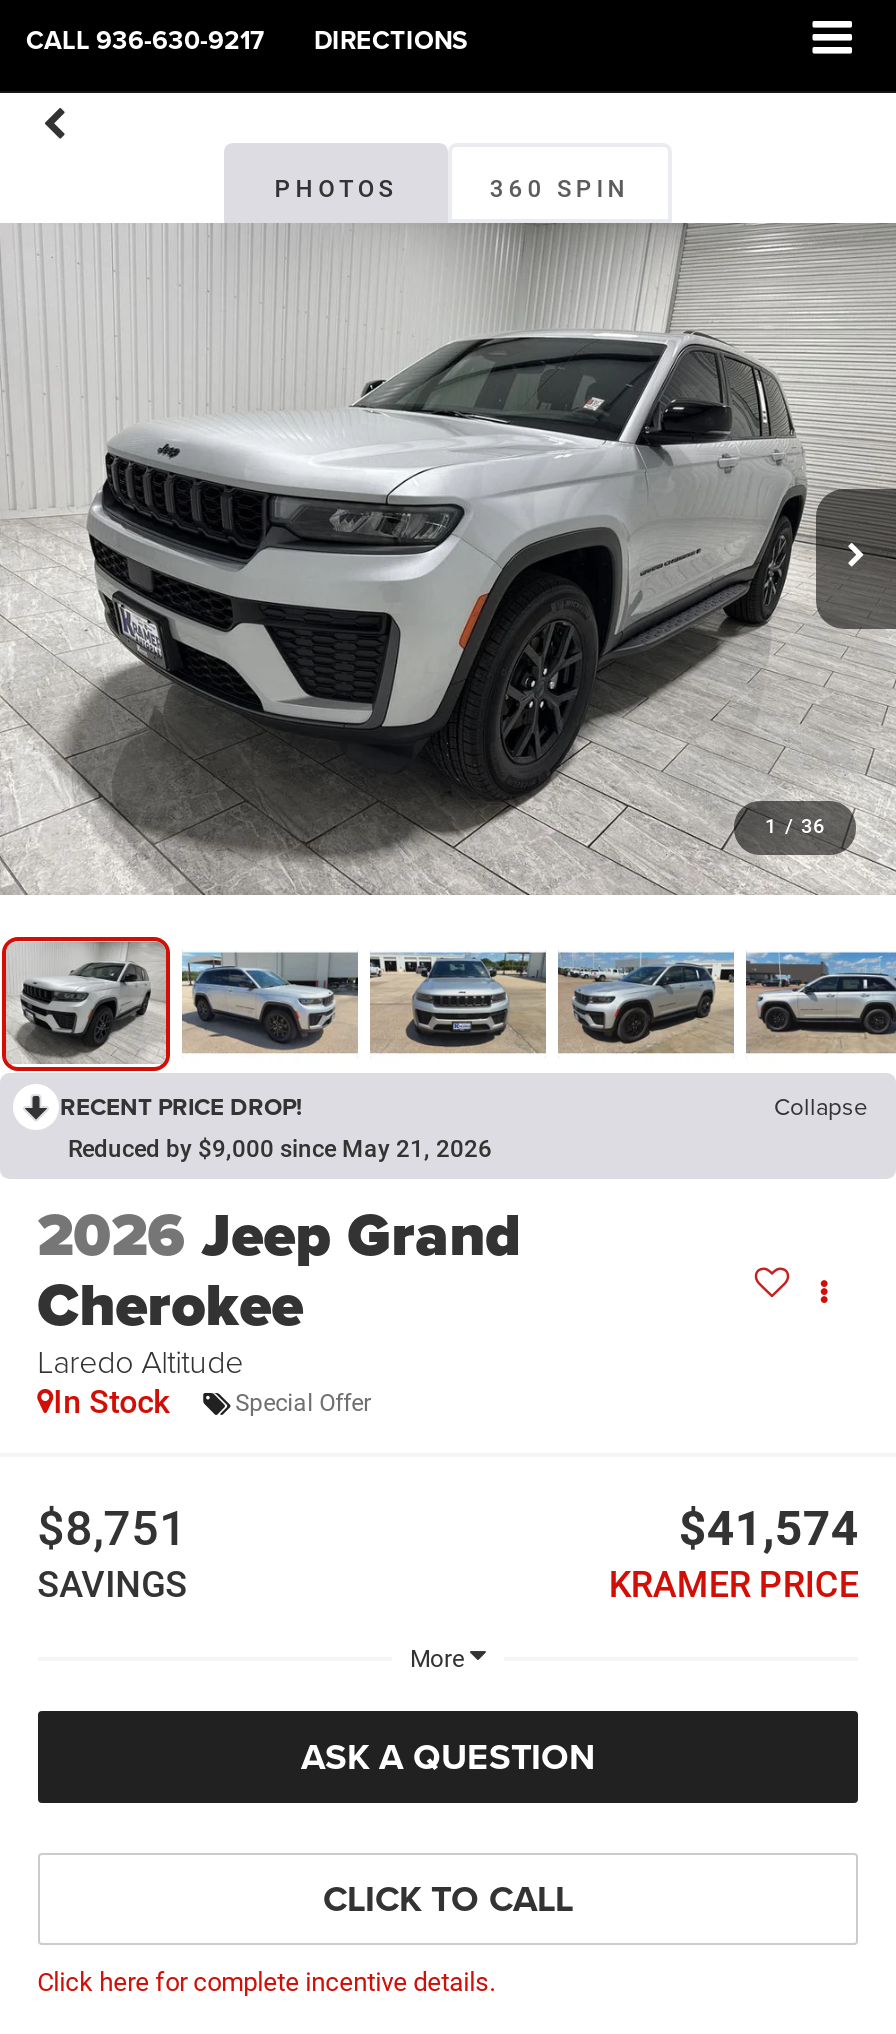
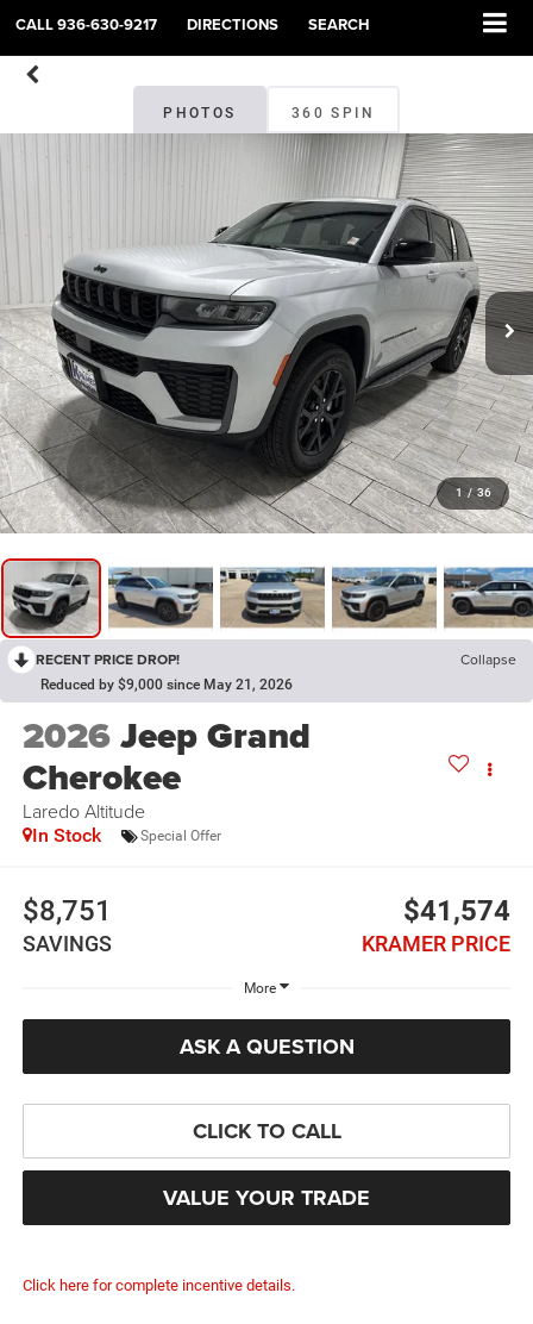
+ SEARCH

+ VALUE YOUR TRADE
